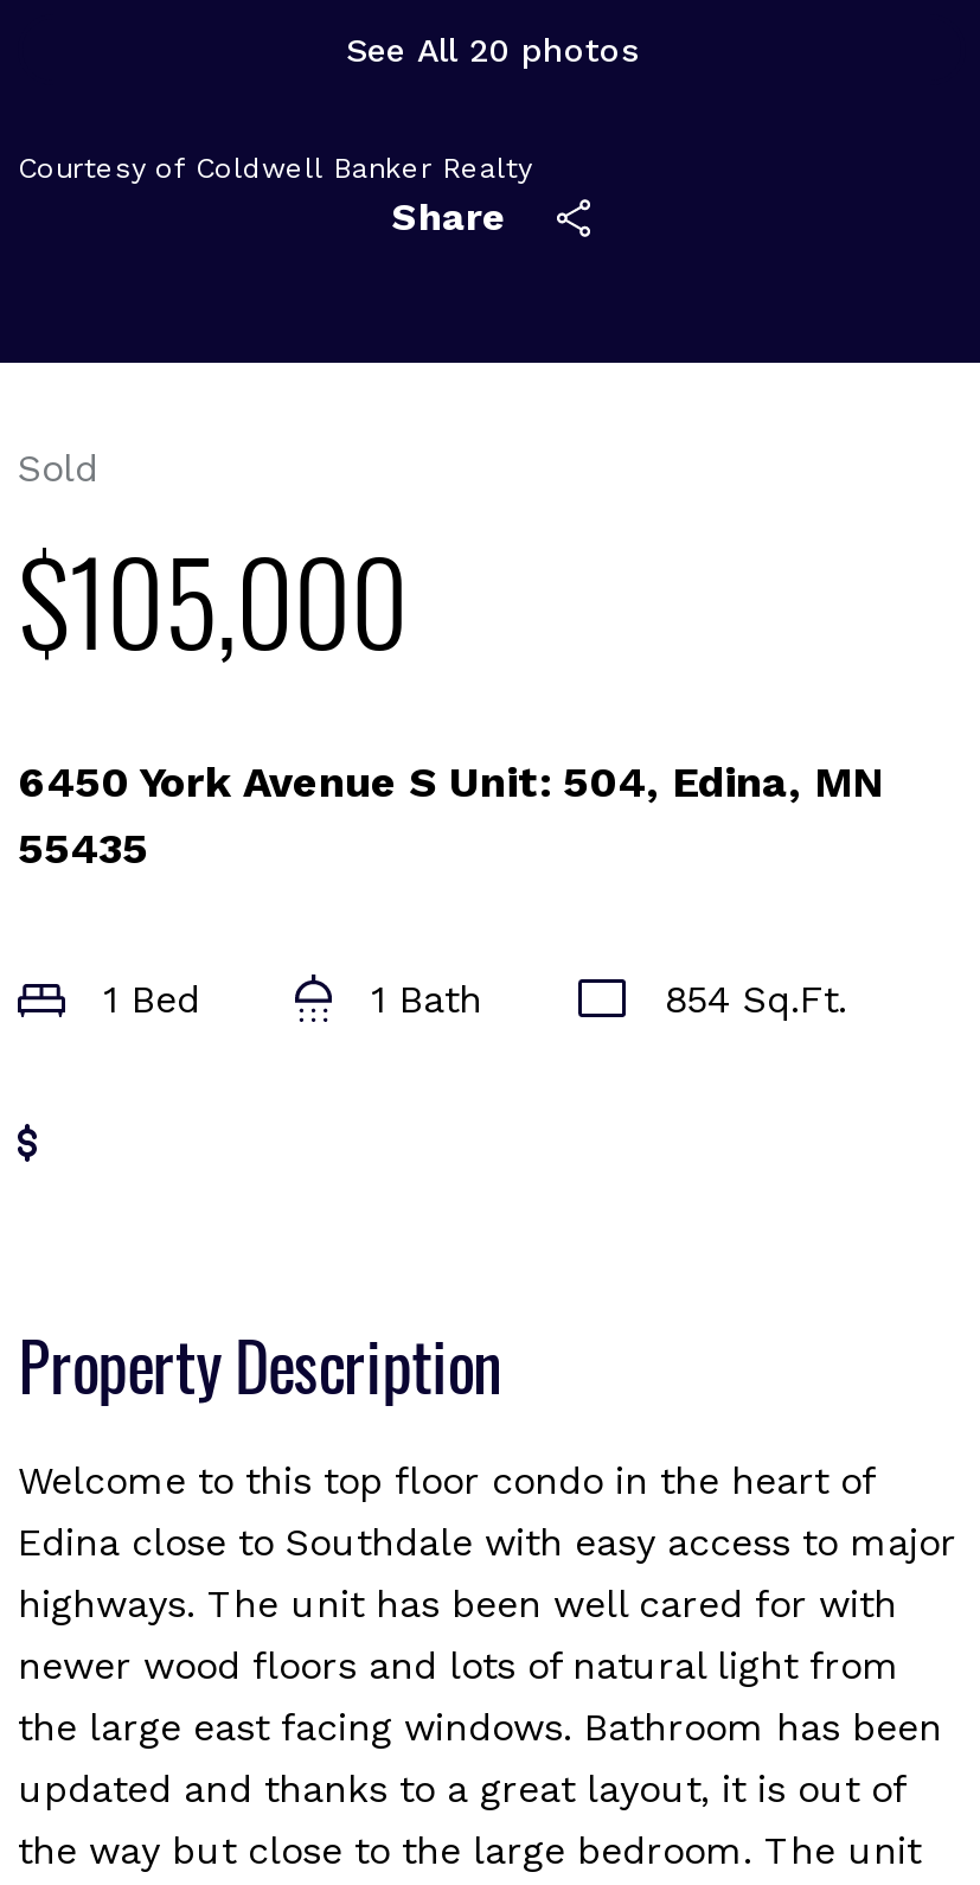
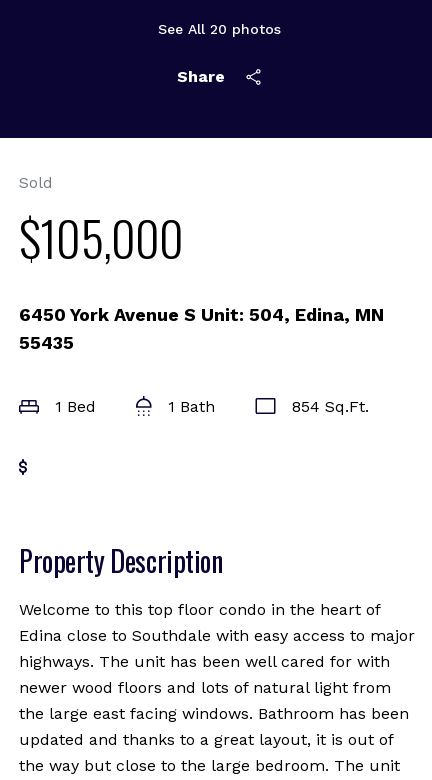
- Courtesy of Coldwell Banker Realty
